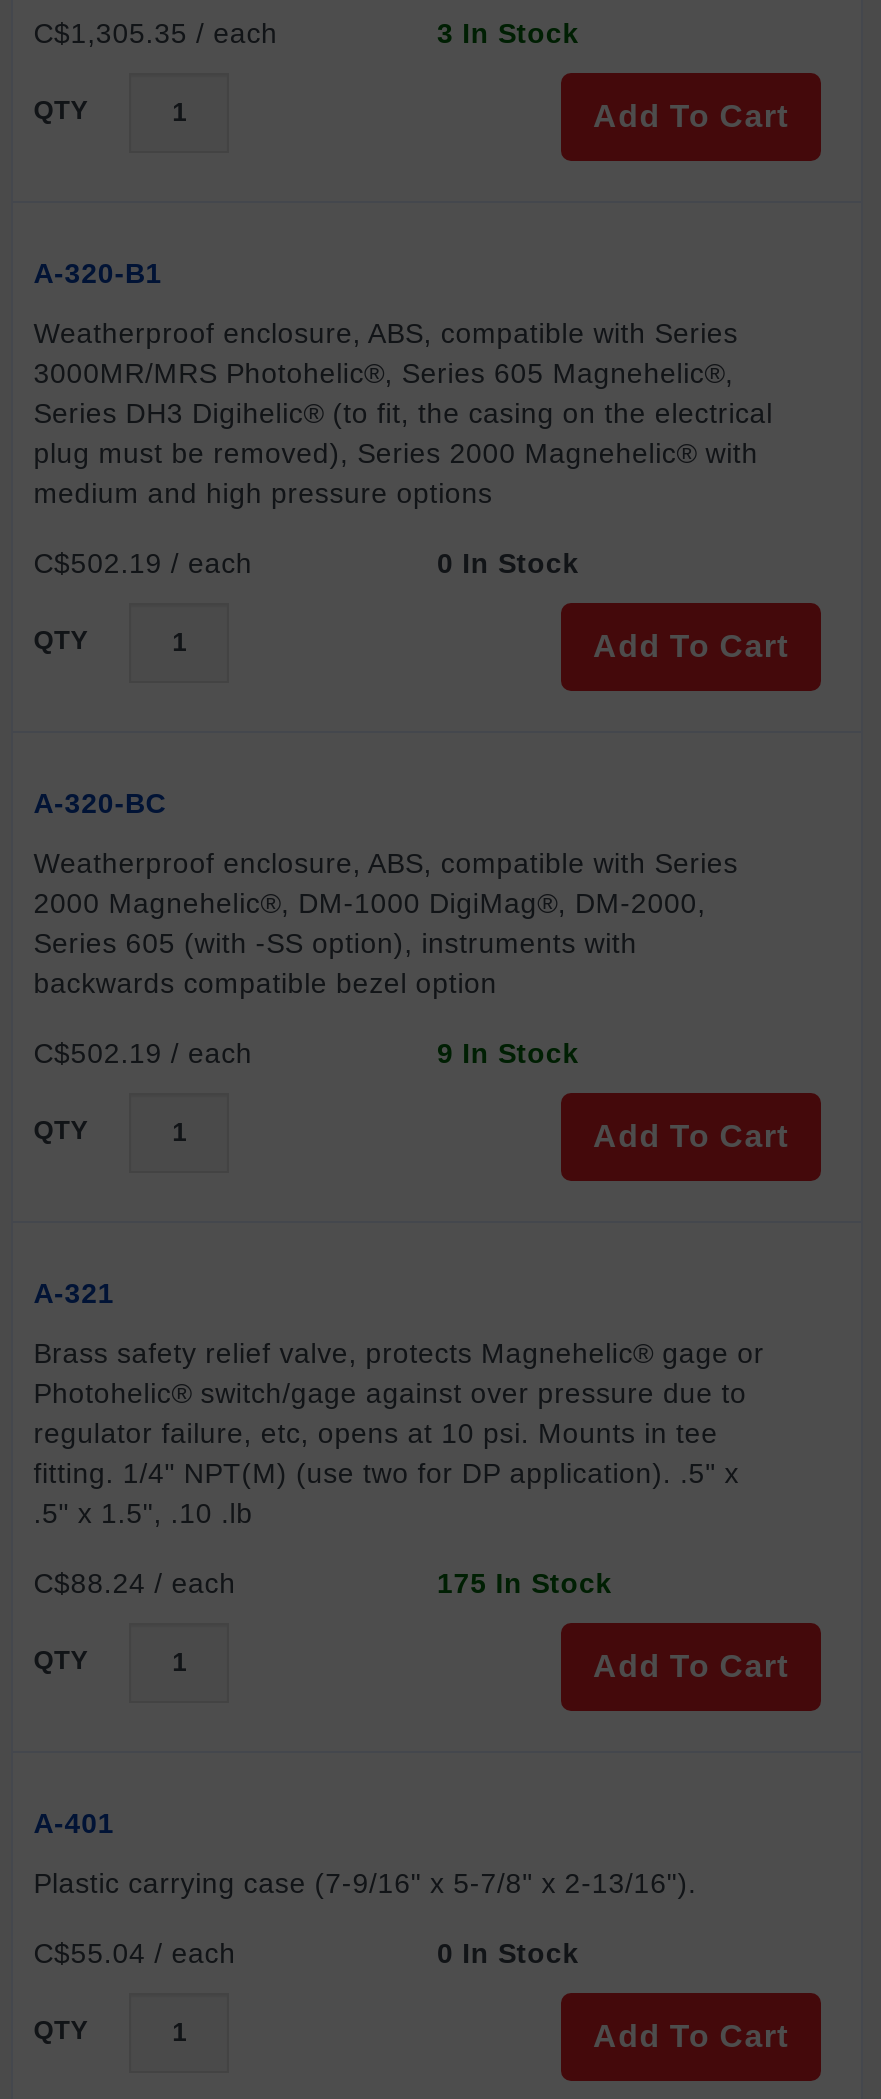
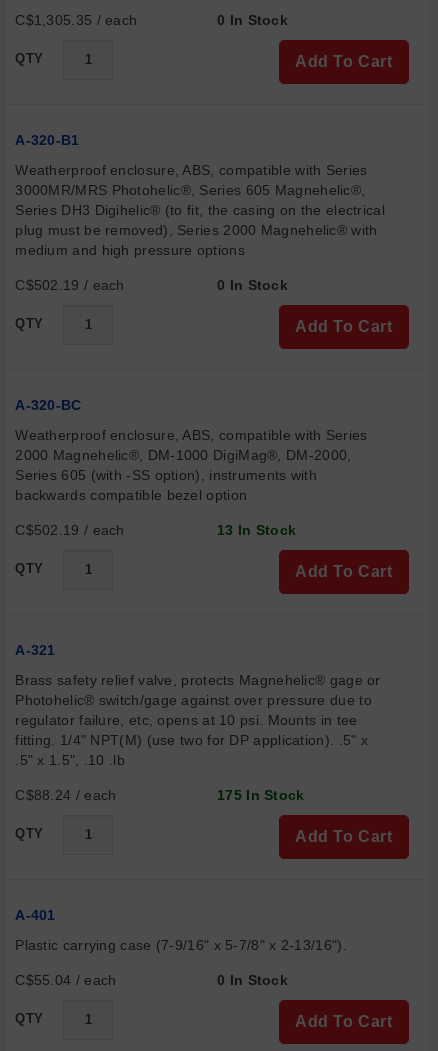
- 3 In Stock
+ 0 In Stock

- 9 In Stock
+ 13 In Stock
